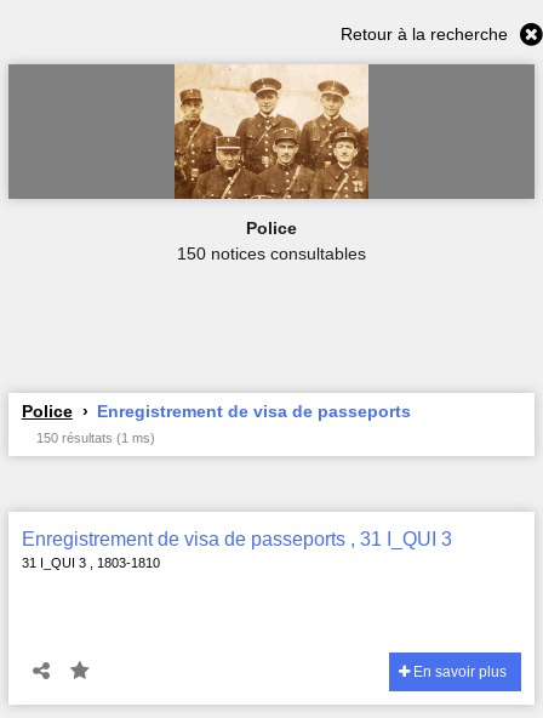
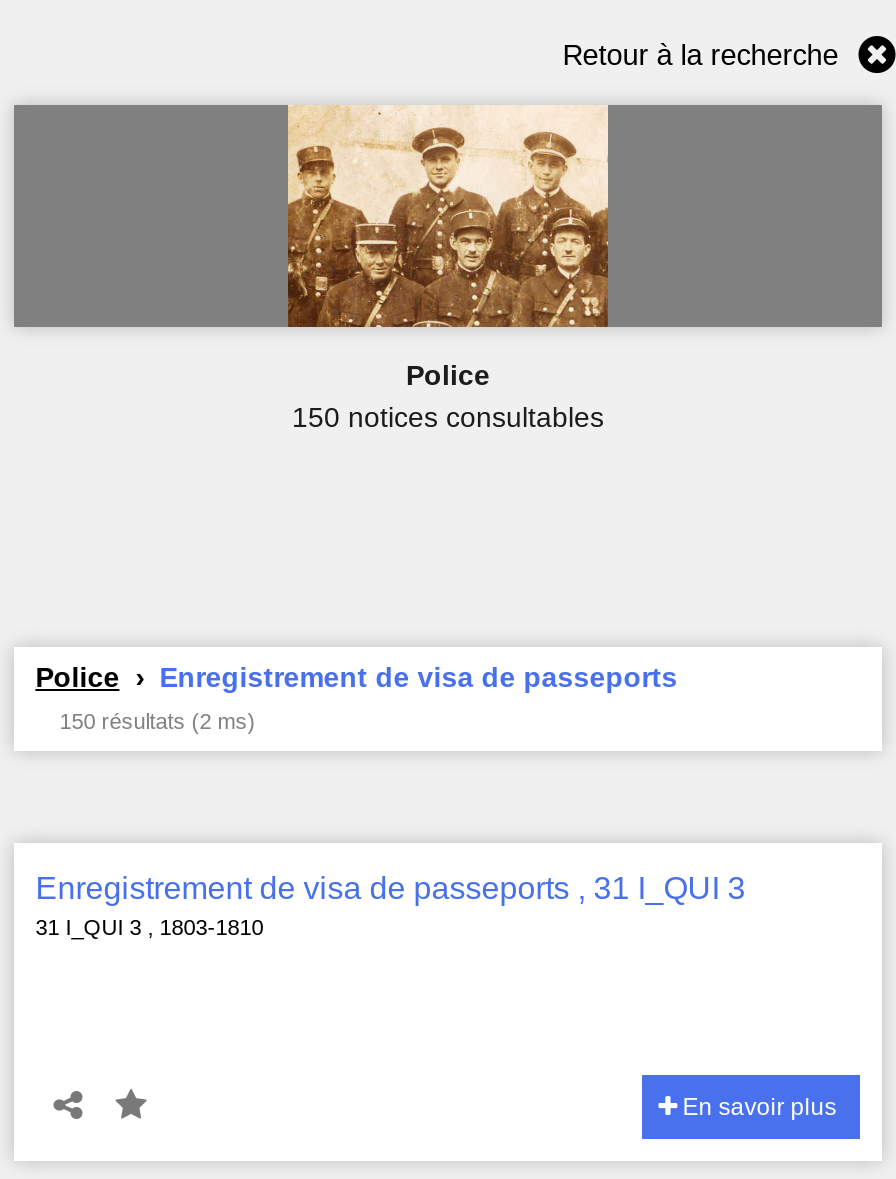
- 150 résultats (1 ms)
+ 150 résultats (2 ms)
